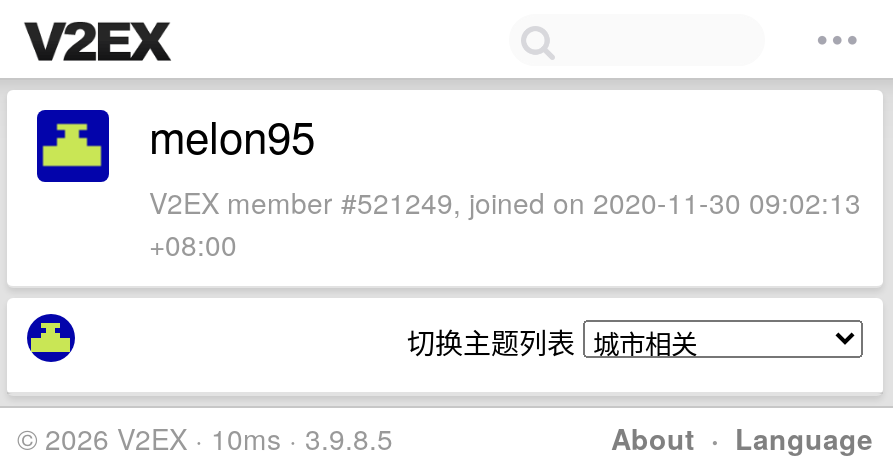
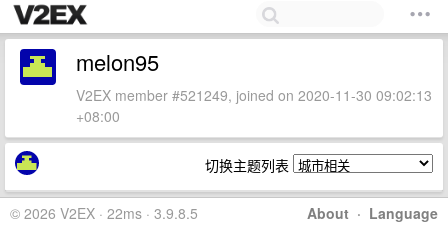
- © 2026 V2EX · 10ms · 3.9.8.5
+ © 2026 V2EX · 22ms · 3.9.8.5
